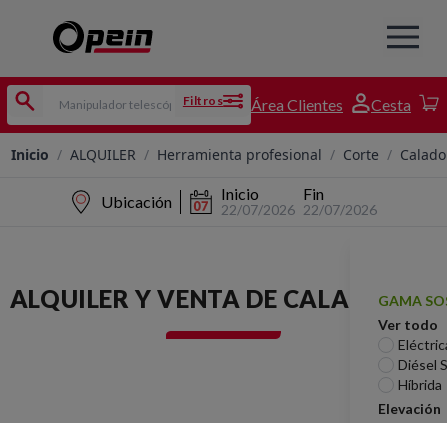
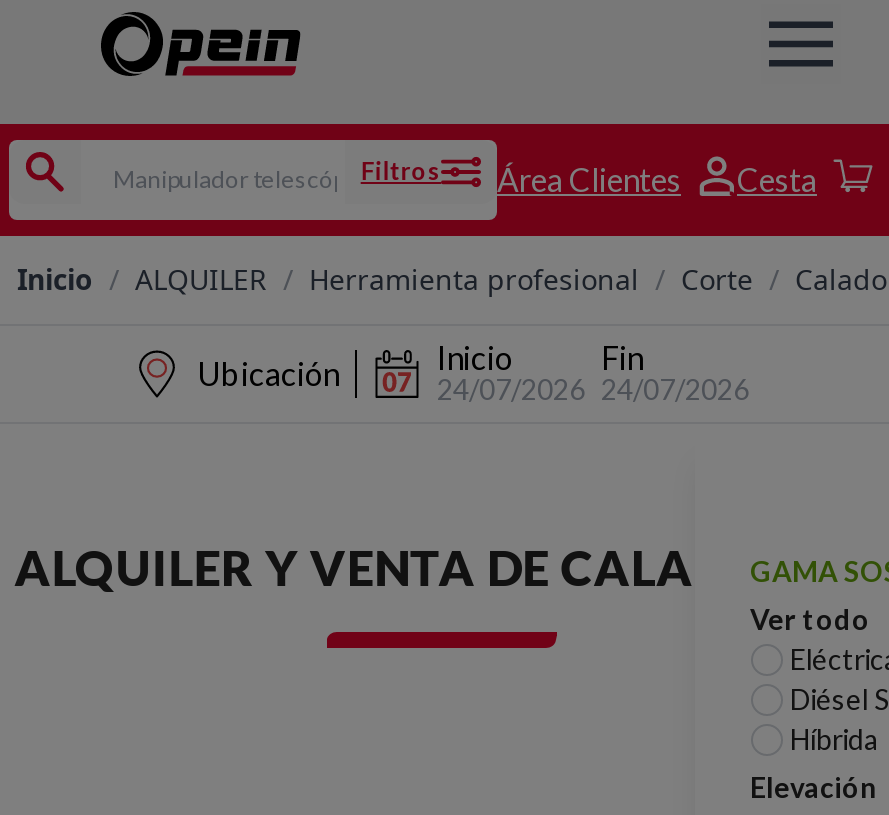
- 22/07/2026
+ 24/07/2026

- 22/07/2026
+ 24/07/2026
